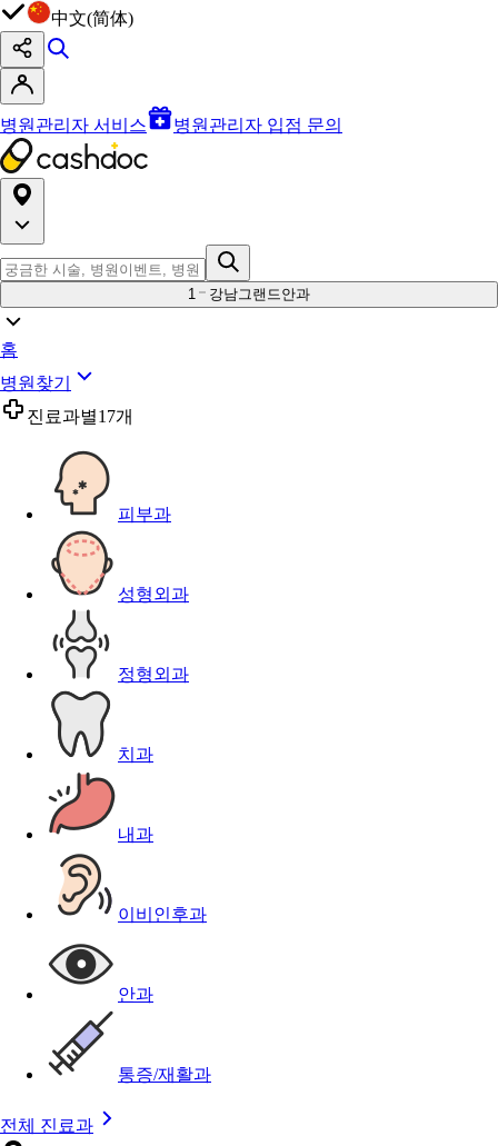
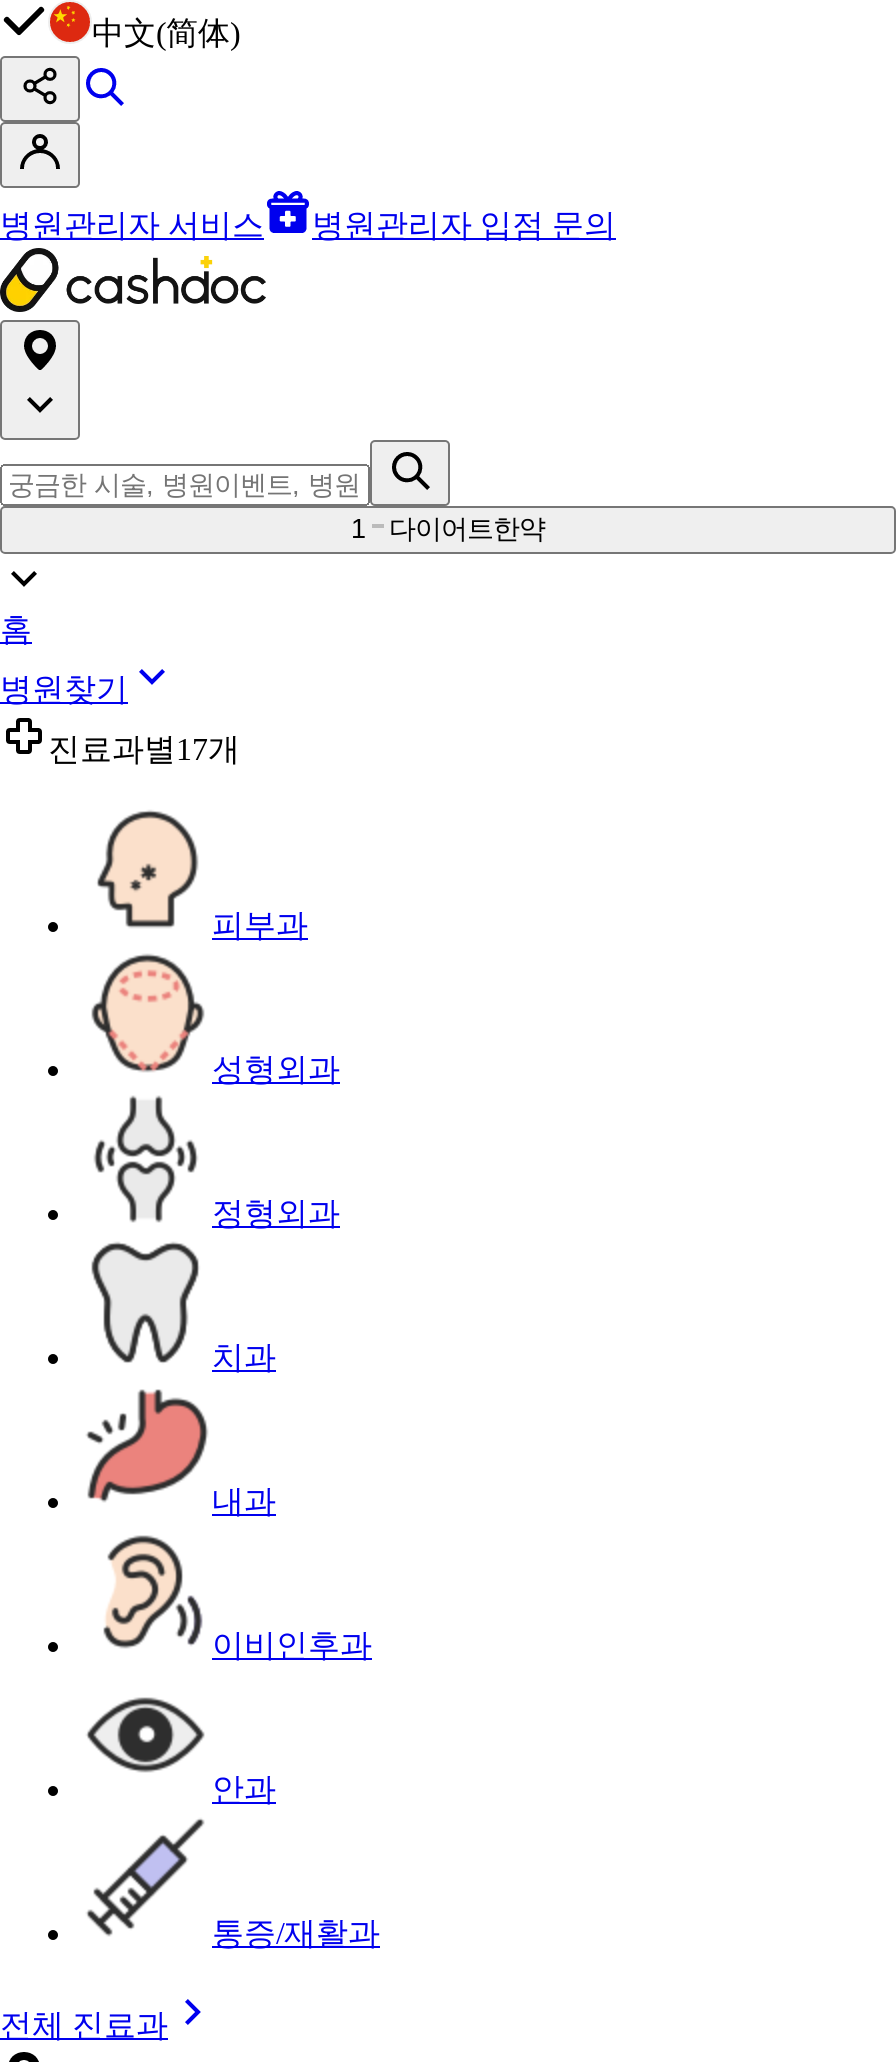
- 강남그랜드안과
+ 다이어트한약
